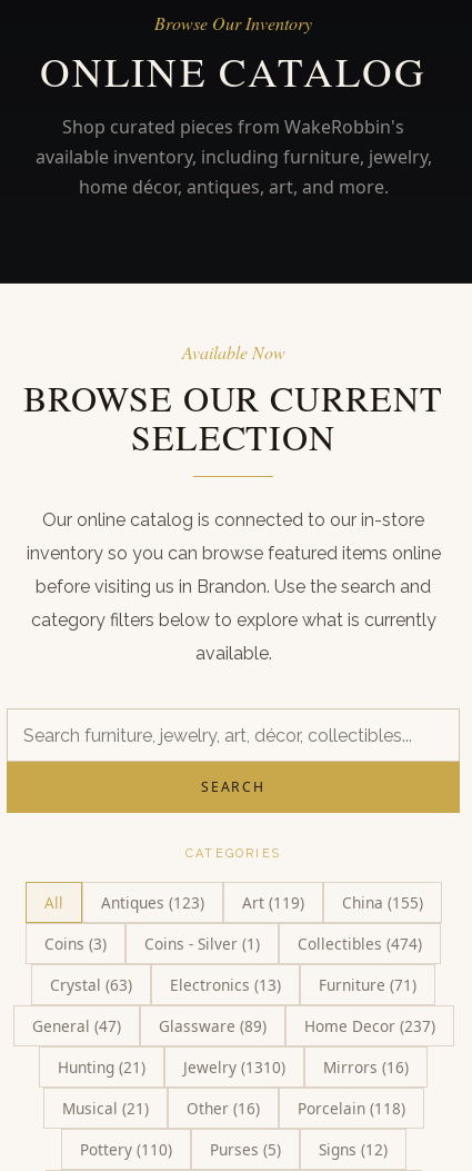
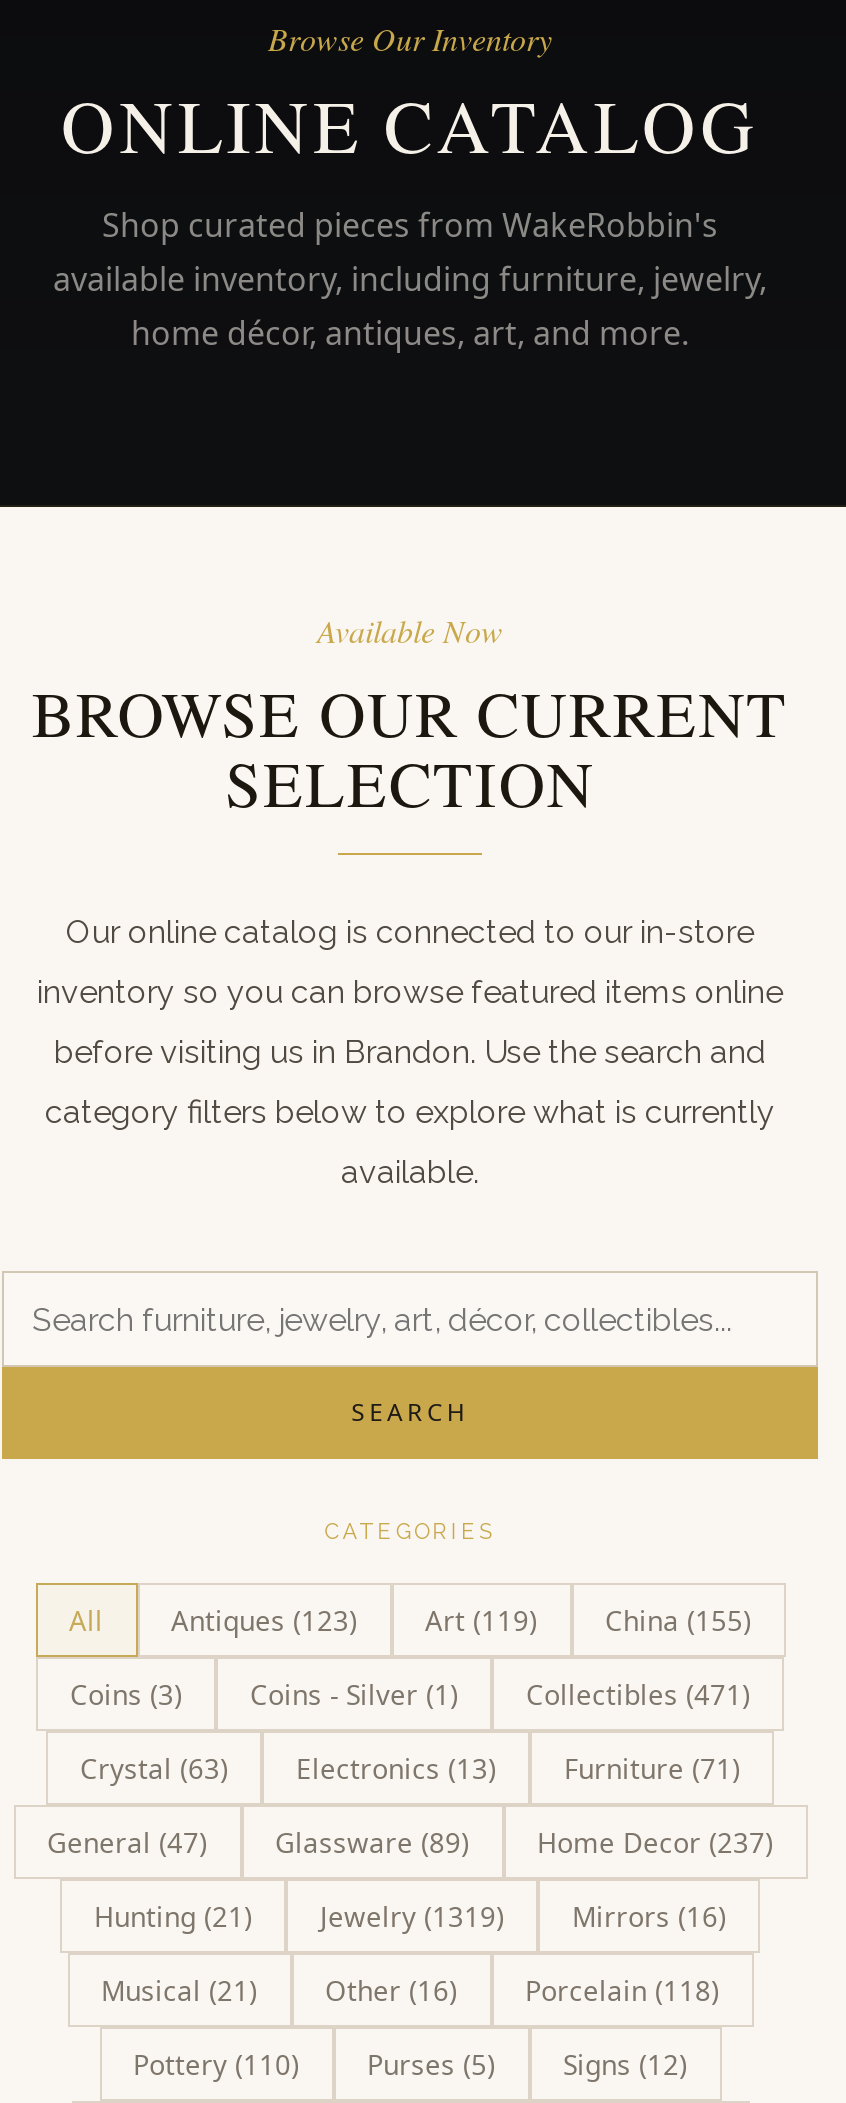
- Collectibles (474)
+ Collectibles (471)

- Hunting (21) Jewelry (1310) Mirrors (16)
+ Hunting (21) Jewelry (1319) Mirrors (16)
